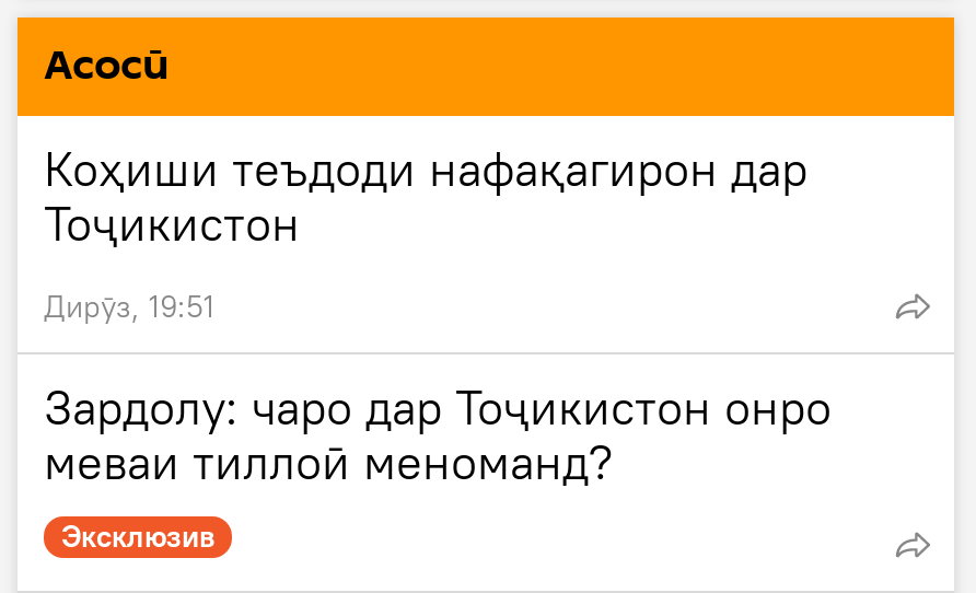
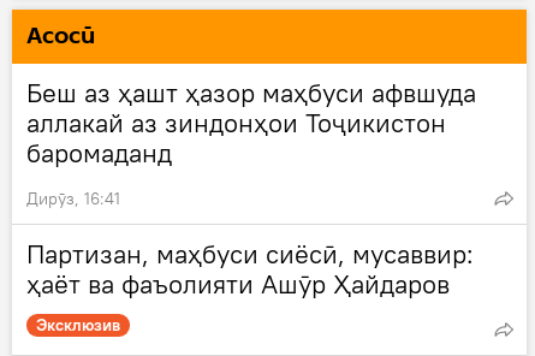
- Коҳиши теъдоди нафақагирон дар
- Тоҷикистон
+ Беш аз ҳашт ҳазор маҳбуси афвшуда
+ аллакай аз зиндонҳои Тоҷикистон
+ баромаданд

- Дирӯз, 19:51
+ Дирӯз, 16:41

- Зардолу: чаро дар Тоҷикистон онро
- меваи тиллоӣ меноманд?
+ Партизан, маҳбуси сиёсӣ, мусаввир:
+ ҳаёт ва фаъолияти Ашӯр Ҳайдаров
